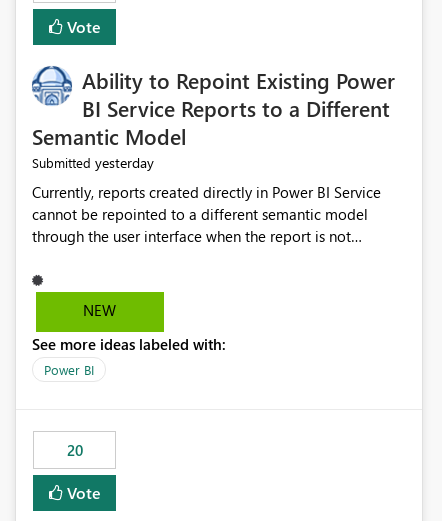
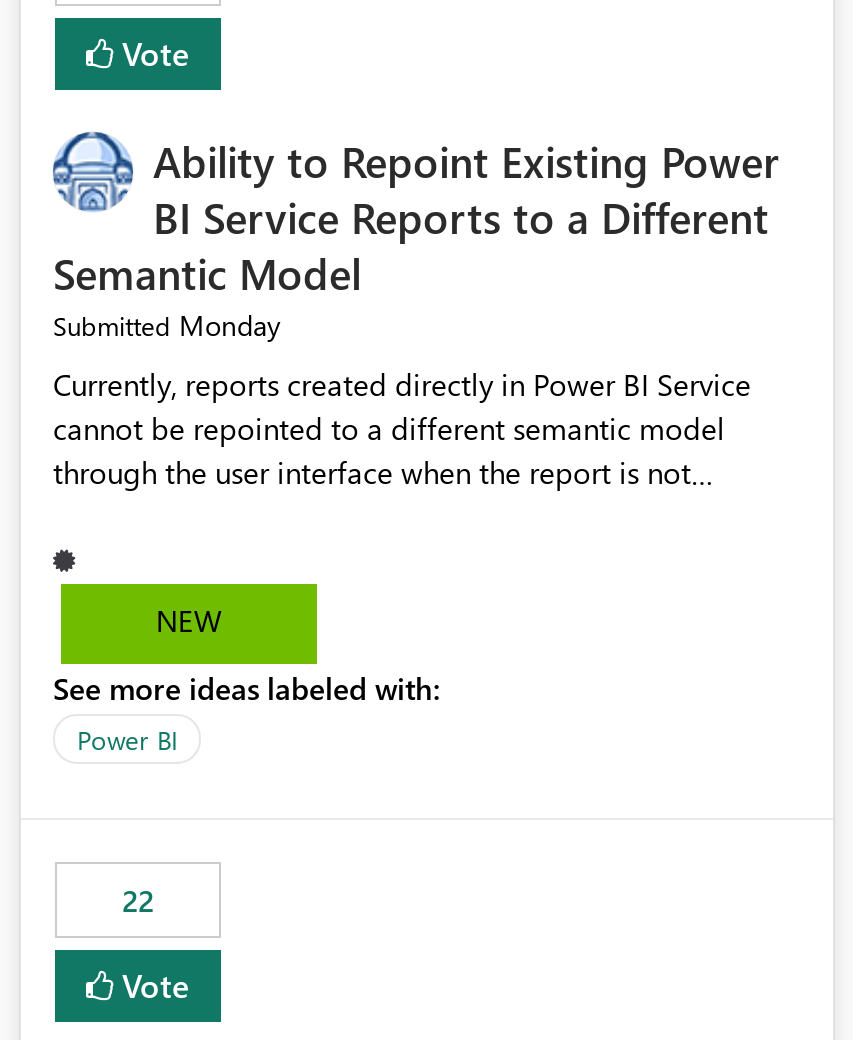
- Submitted yesterday
+ Submitted Monday

- 20
+ 22
